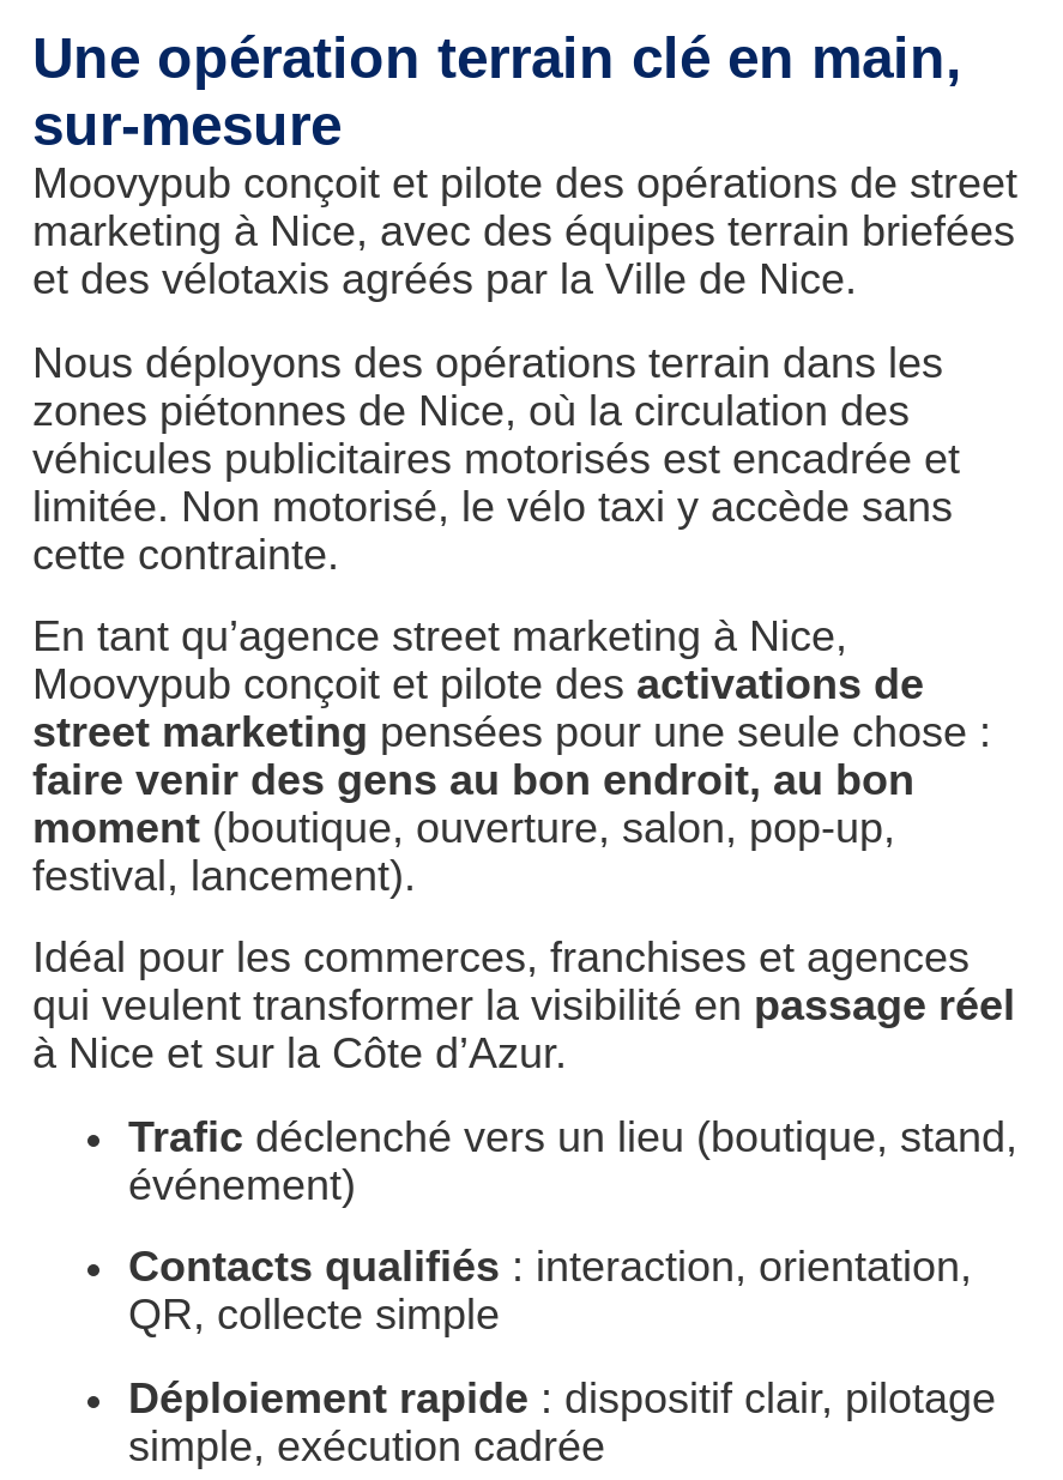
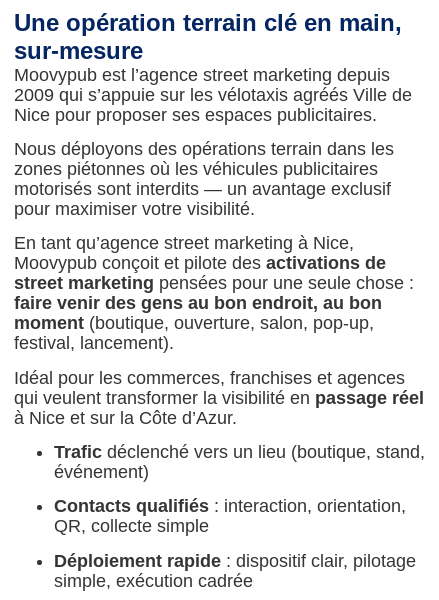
- Moovypub conçoit et pilote des opérations de street
- marketing à Nice, avec des équipes terrain briefées
- et des vélotaxis agréés par la Ville de Nice.
+ Moovypub est l’agence street marketing depuis
+ 2009 qui s’appuie sur les vélotaxis agréés Ville de
+ Nice pour proposer ses espaces publicitaires.

- zones piétonnes de Nice, où la circulation des
- véhicules publicitaires motorisés est encadrée et
- limitée. Non motorisé, le vélo taxi y accède sans
- cette contrainte.
+ zones piétonnes où les véhicules publicitaires
+ motorisés sont interdits — un avantage exclusif
+ pour maximiser votre visibilité.
